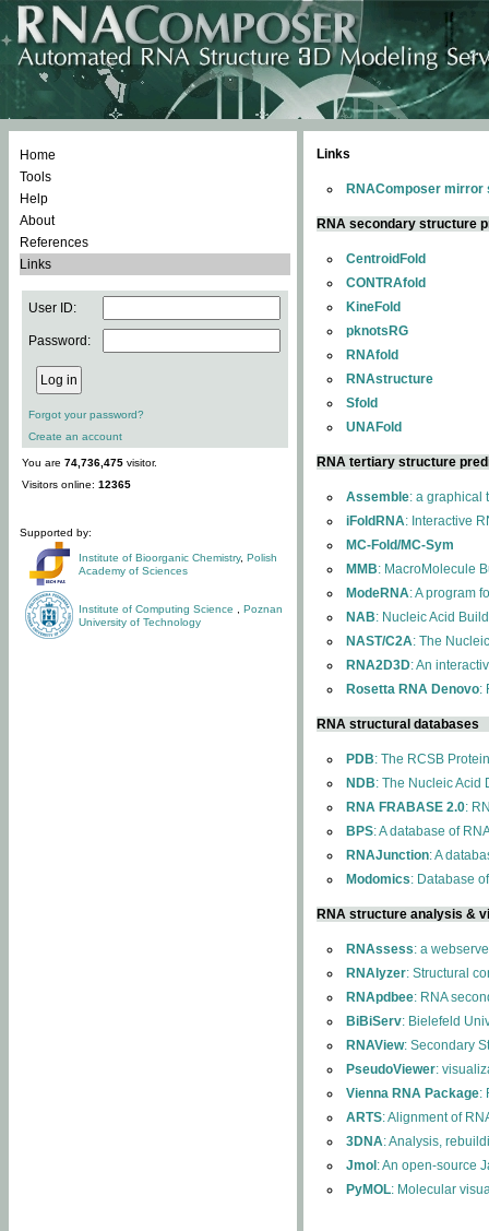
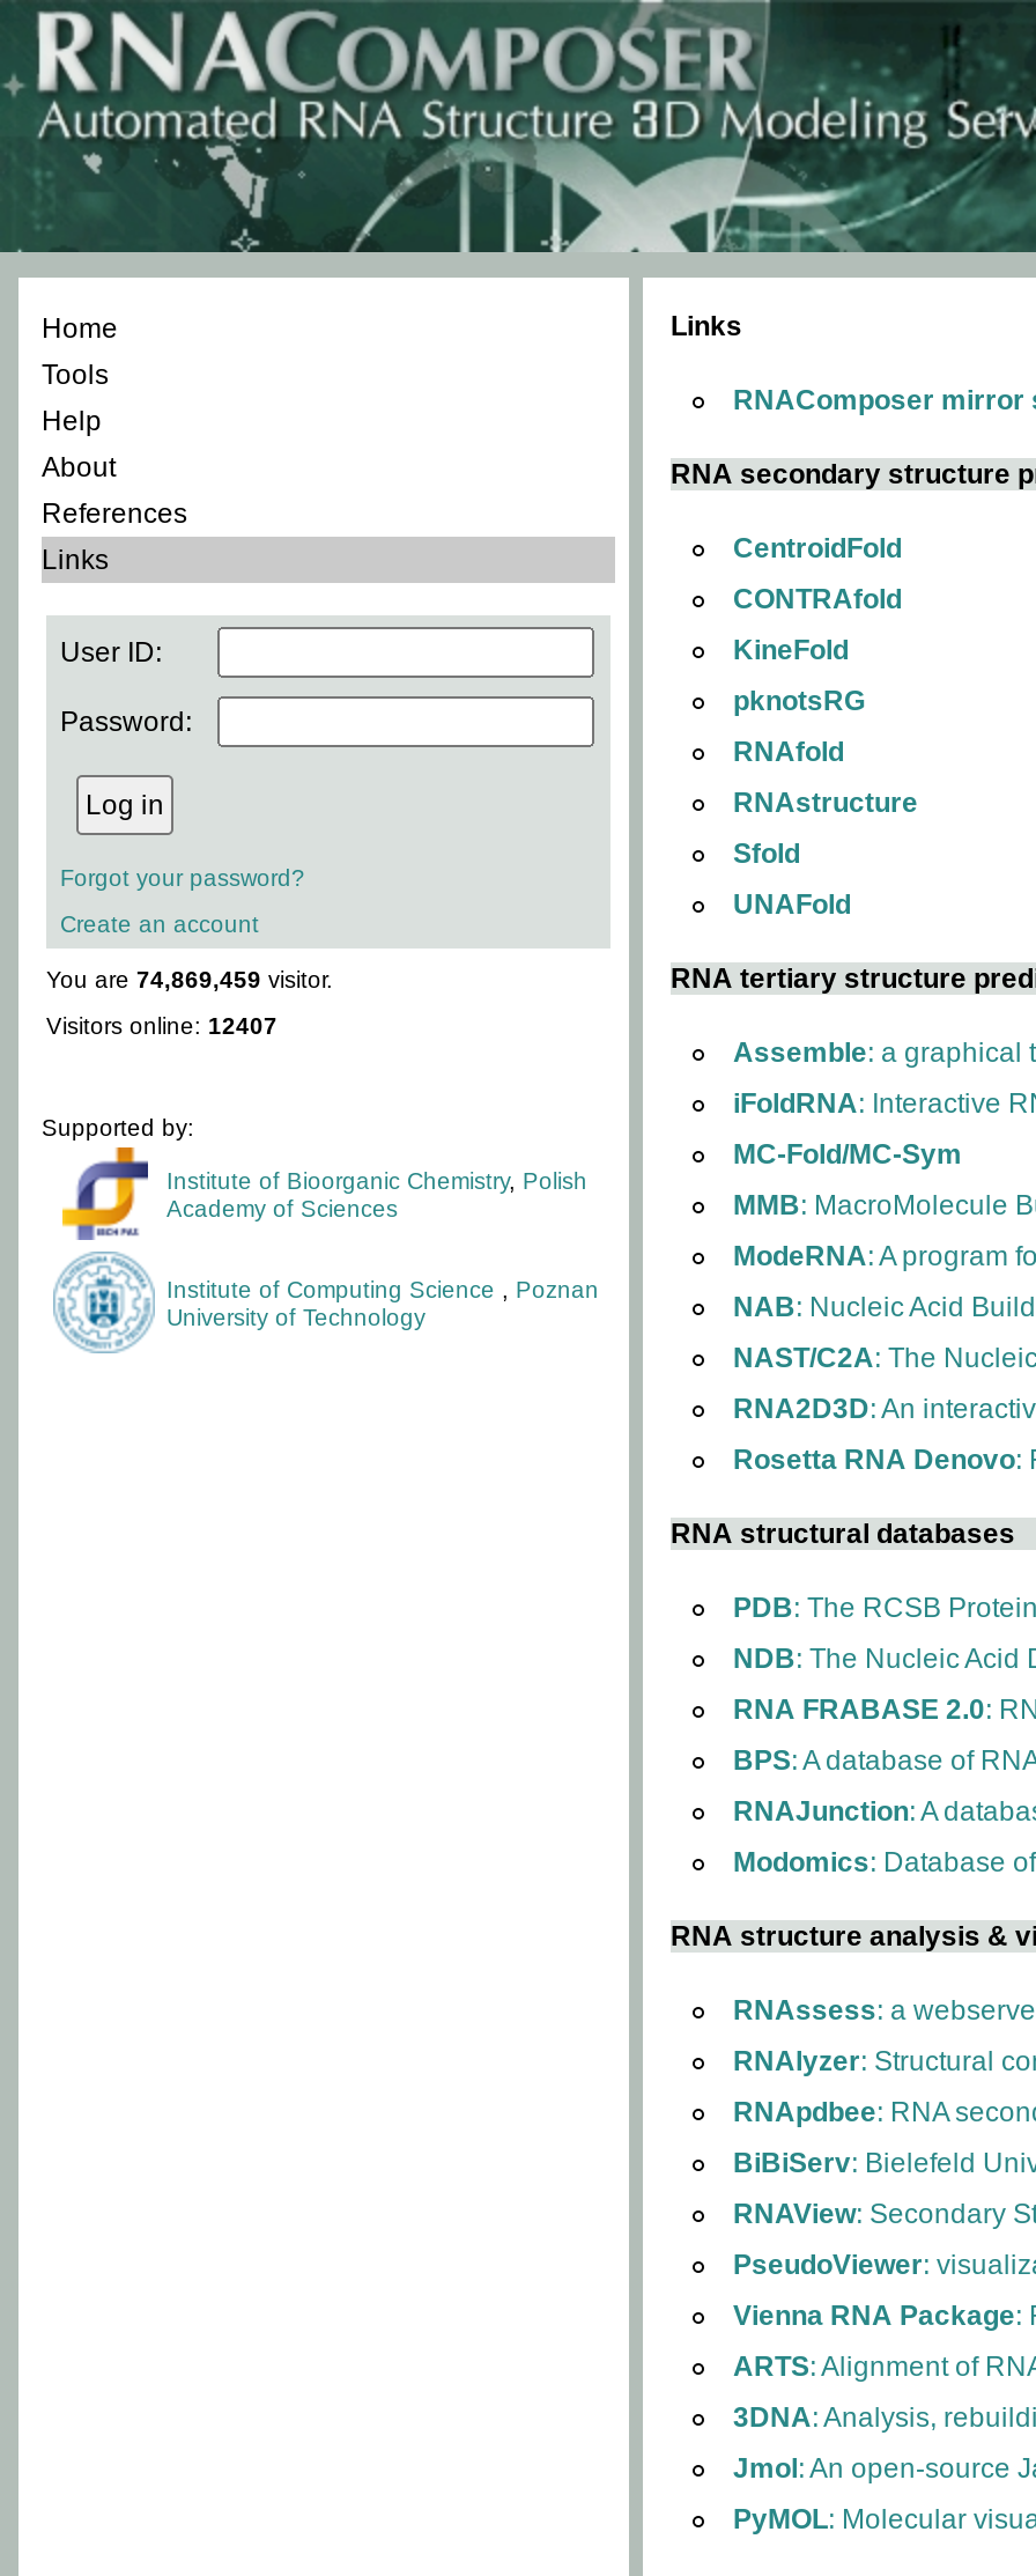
- You are 74,736,475 visitor.
+ You are 74,869,459 visitor.

- Visitors online: 12365
+ Visitors online: 12407
